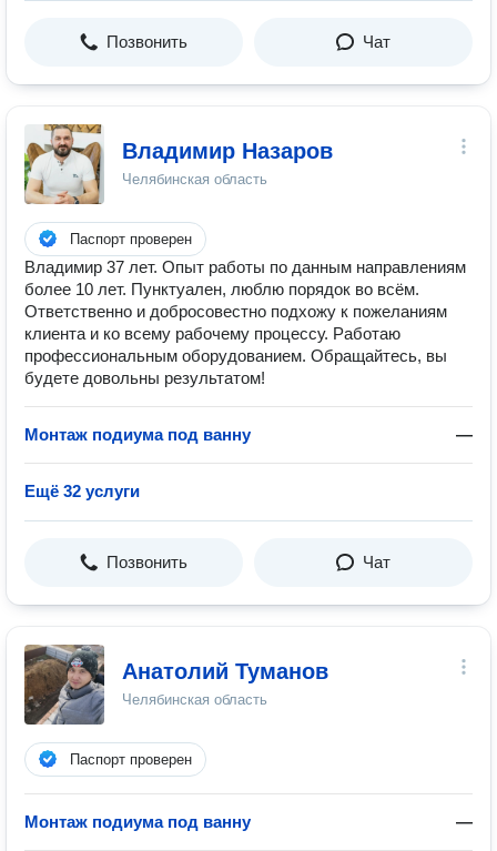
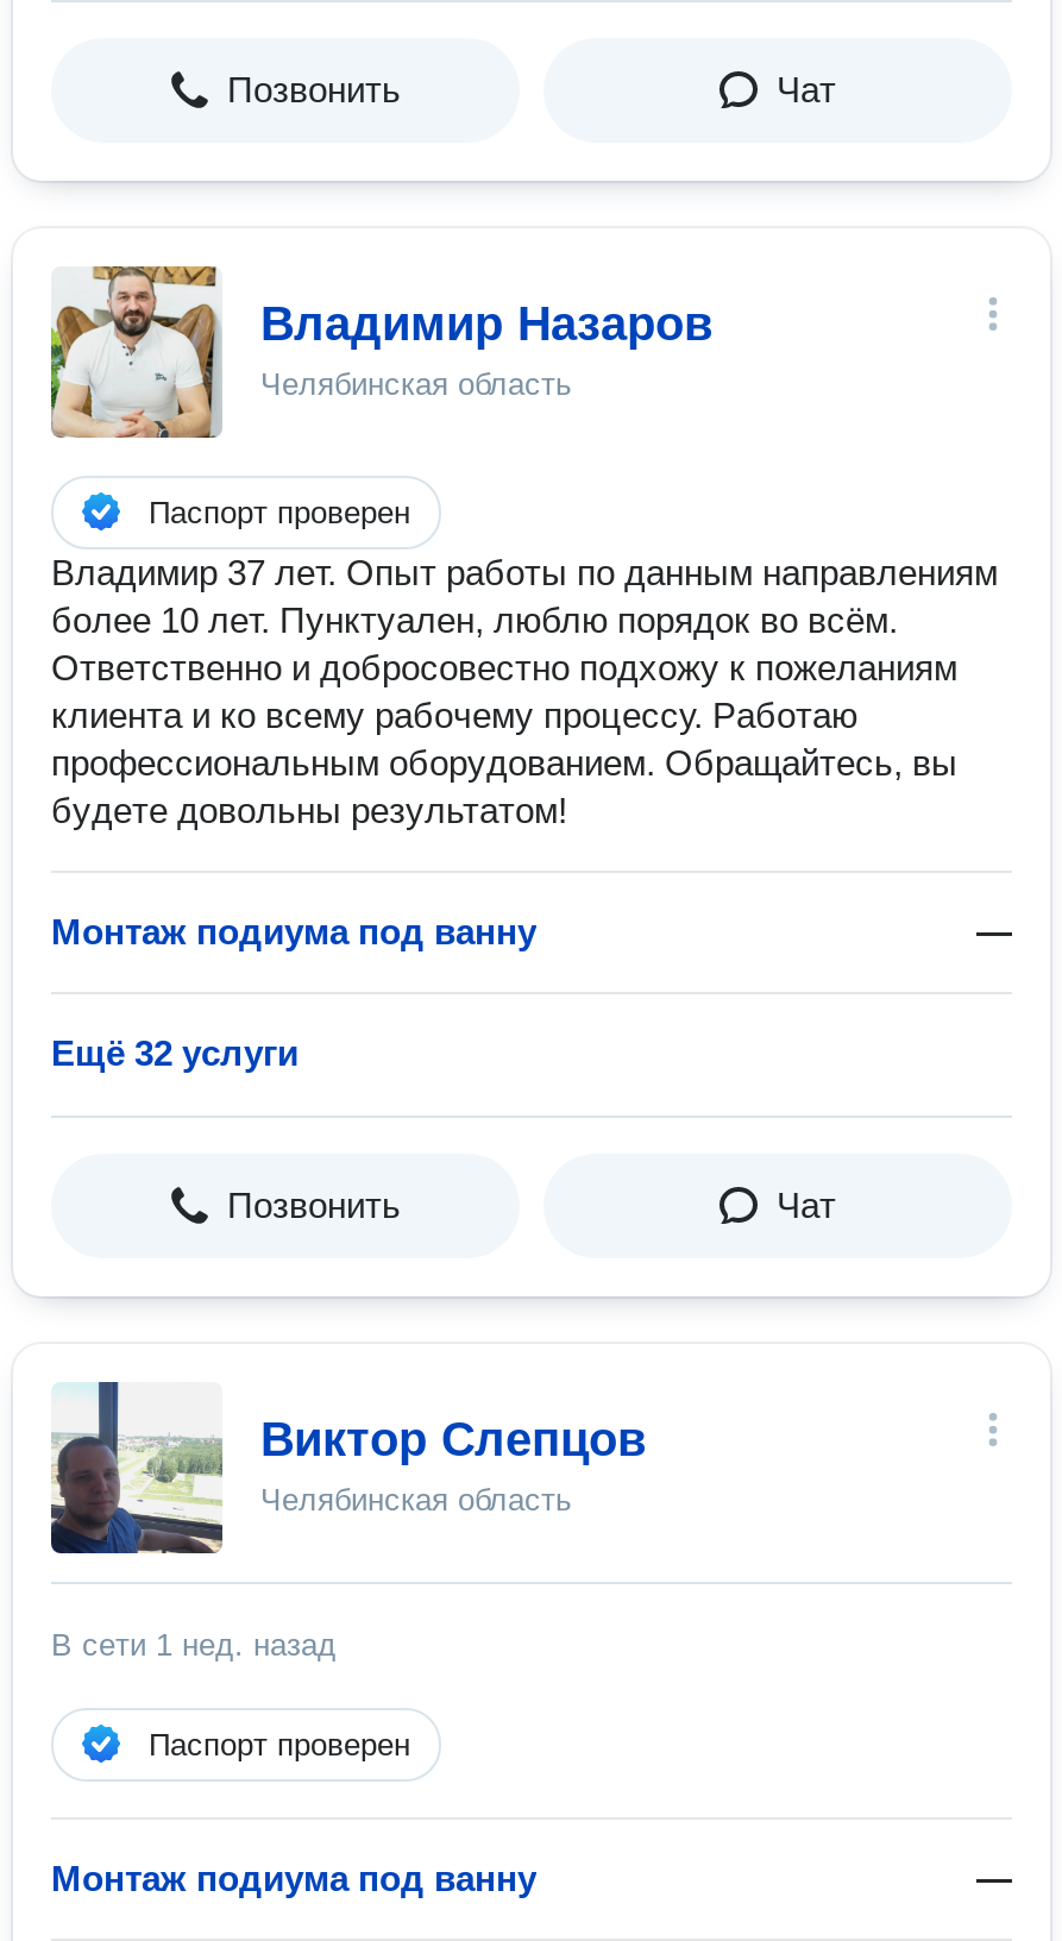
- [image]
- Анатолий Туманов
+ [image]
+ Виктор Слепцов

+ В сети 1 нед. назад
